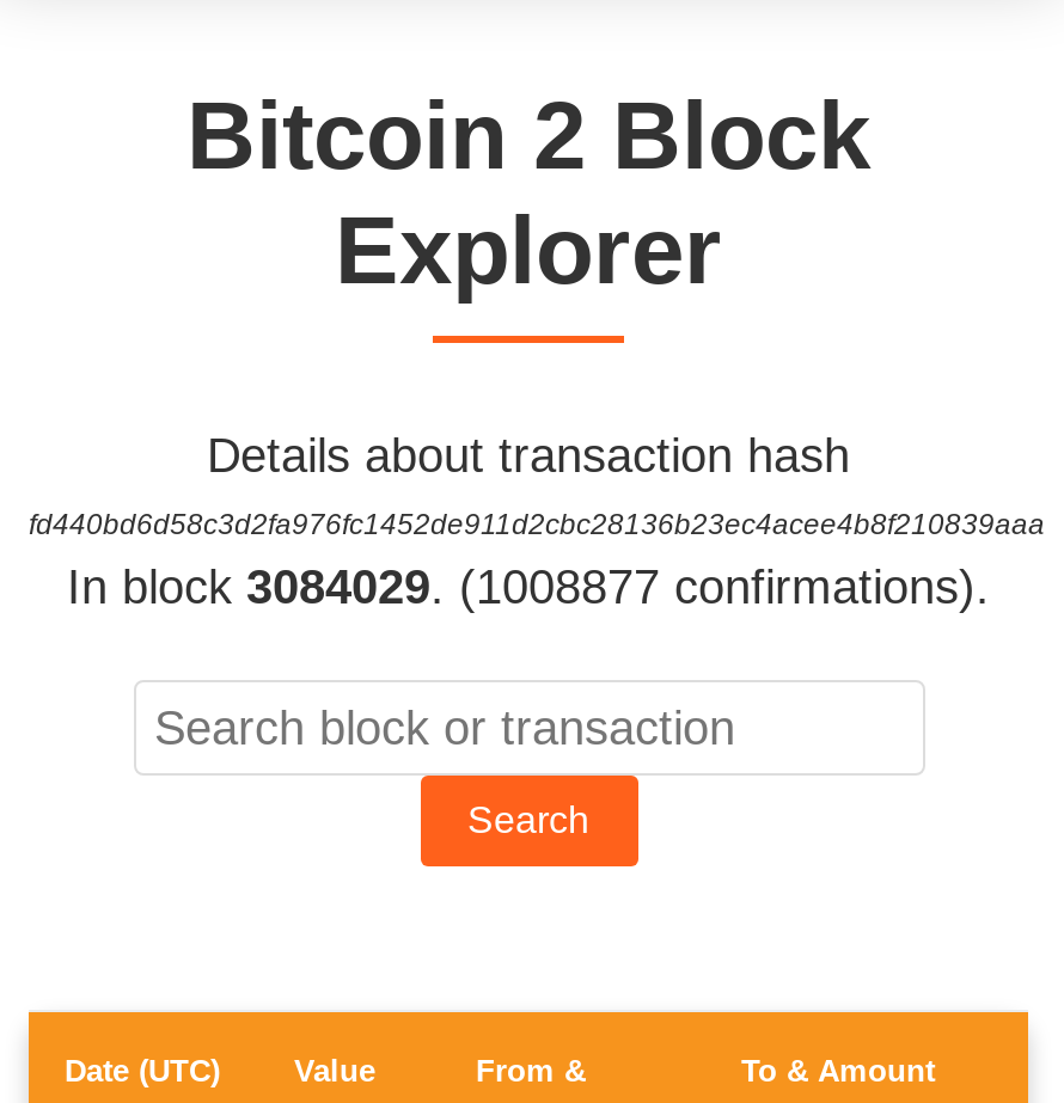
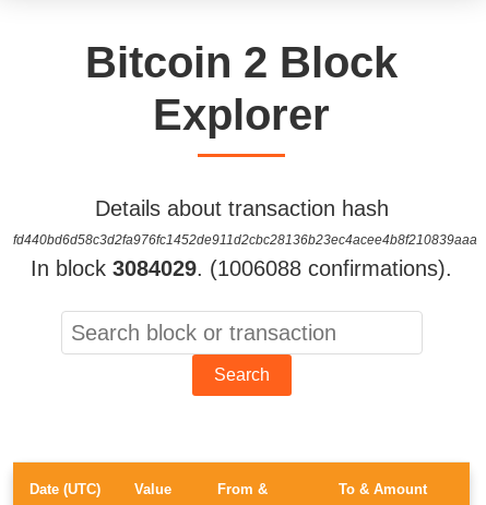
- In block 3084029. (1008877 confirmations).
+ In block 3084029. (1006088 confirmations).
